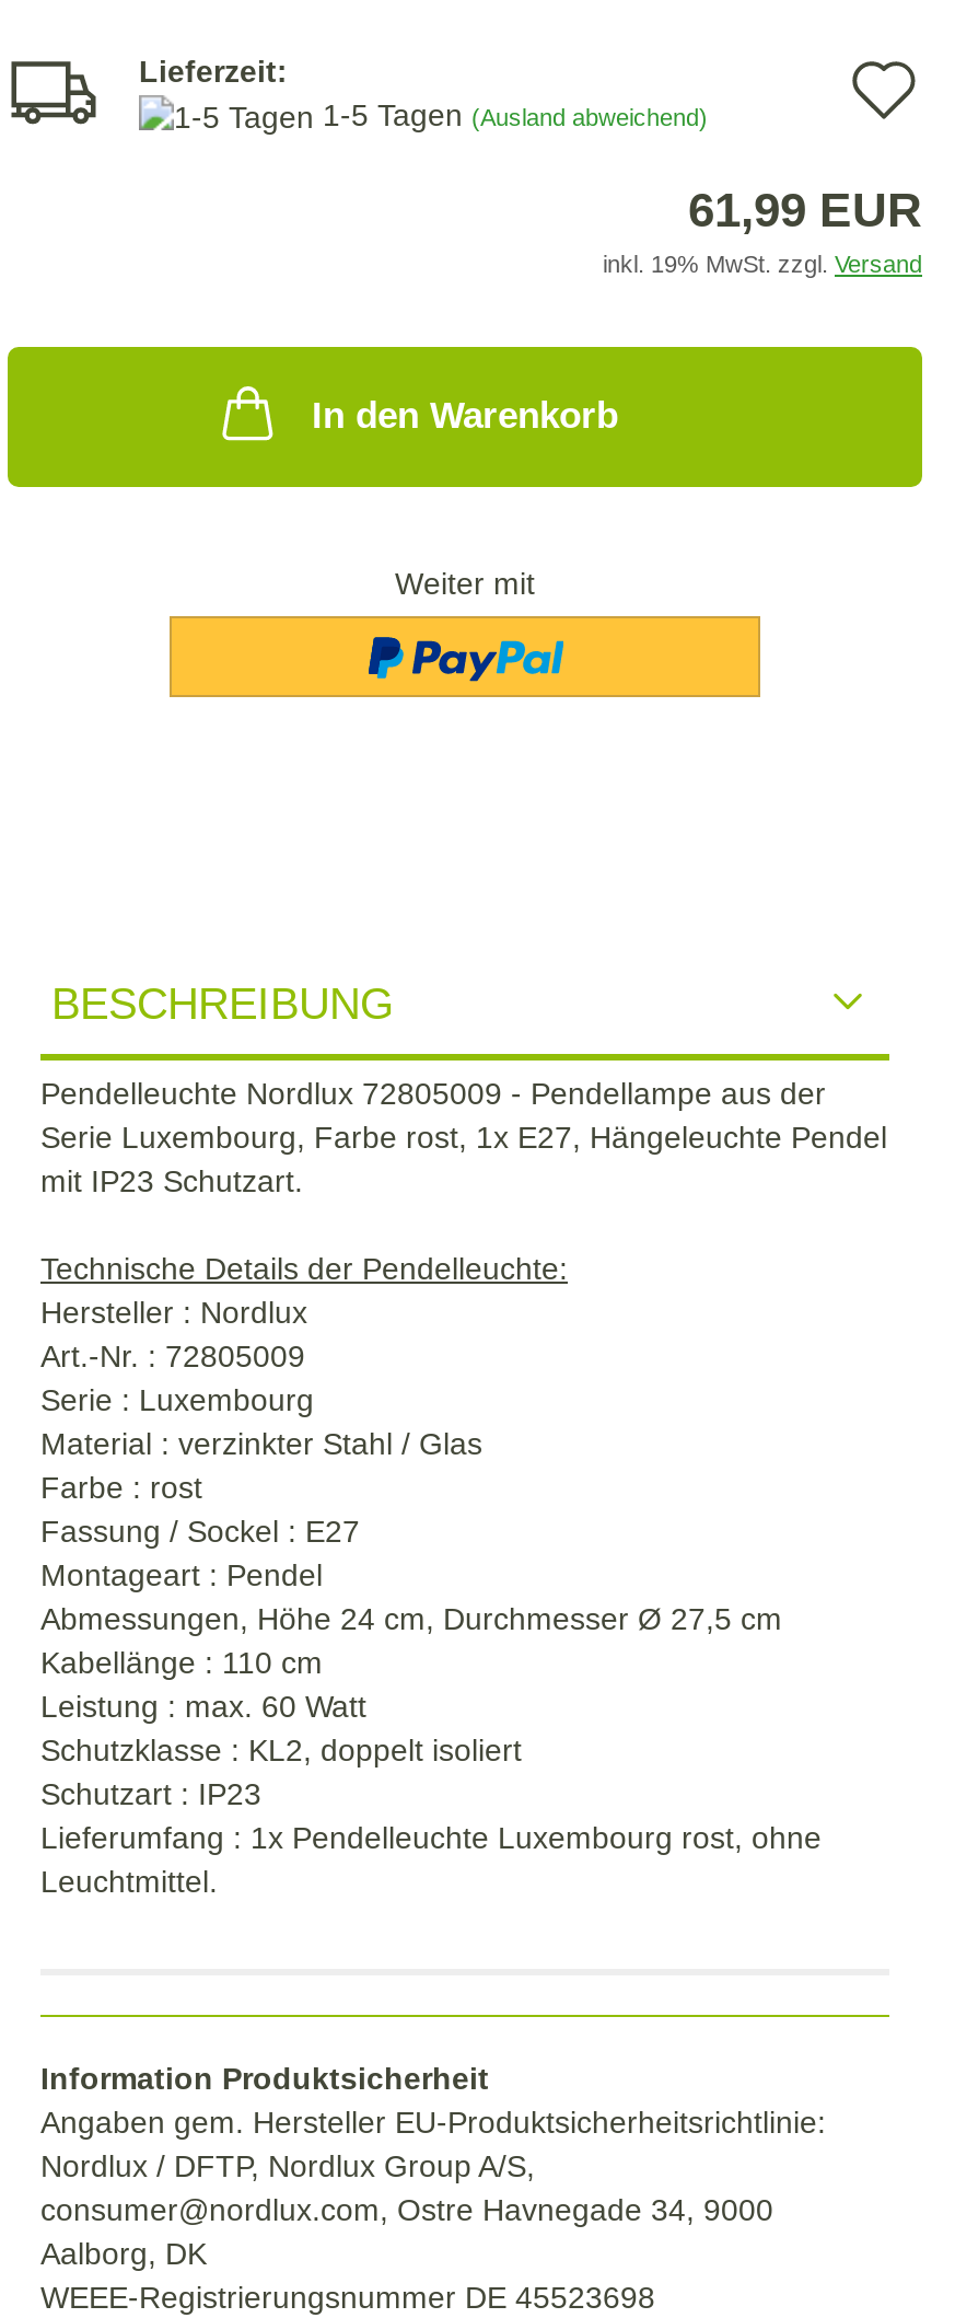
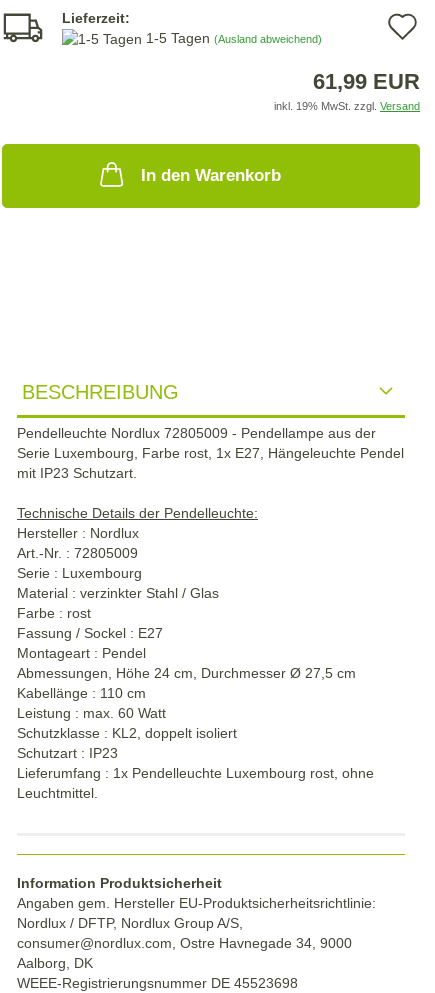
- Weiter mit

- [image]
